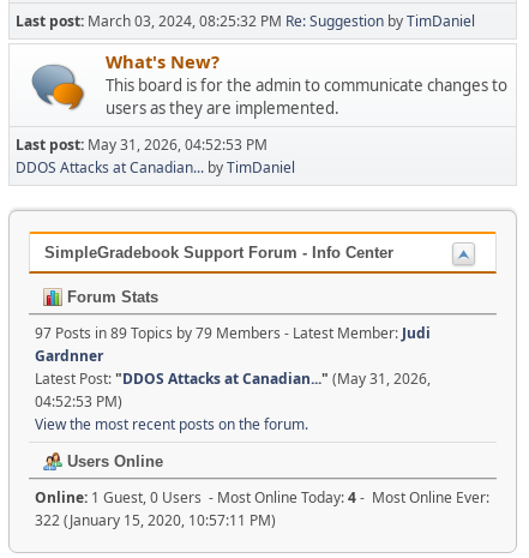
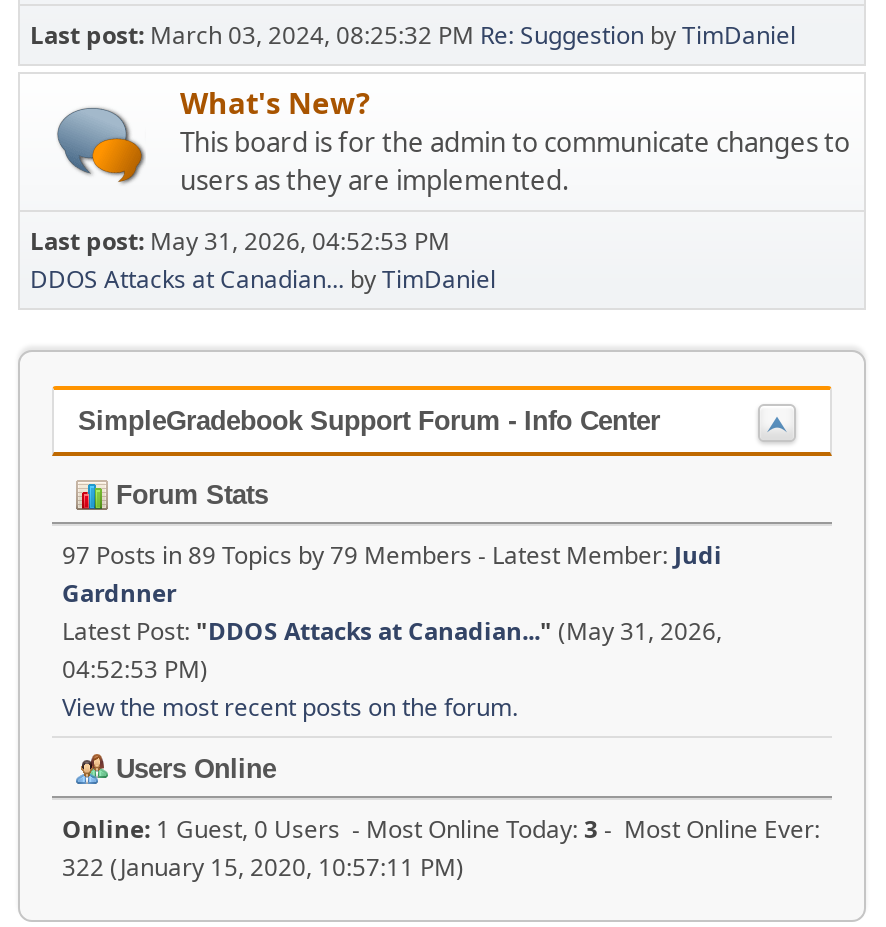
- Online: 1 Guest, 0 Users - Most Online Today: 4 - Most Online Ever:
+ Online: 1 Guest, 0 Users - Most Online Today: 3 - Most Online Ever:
